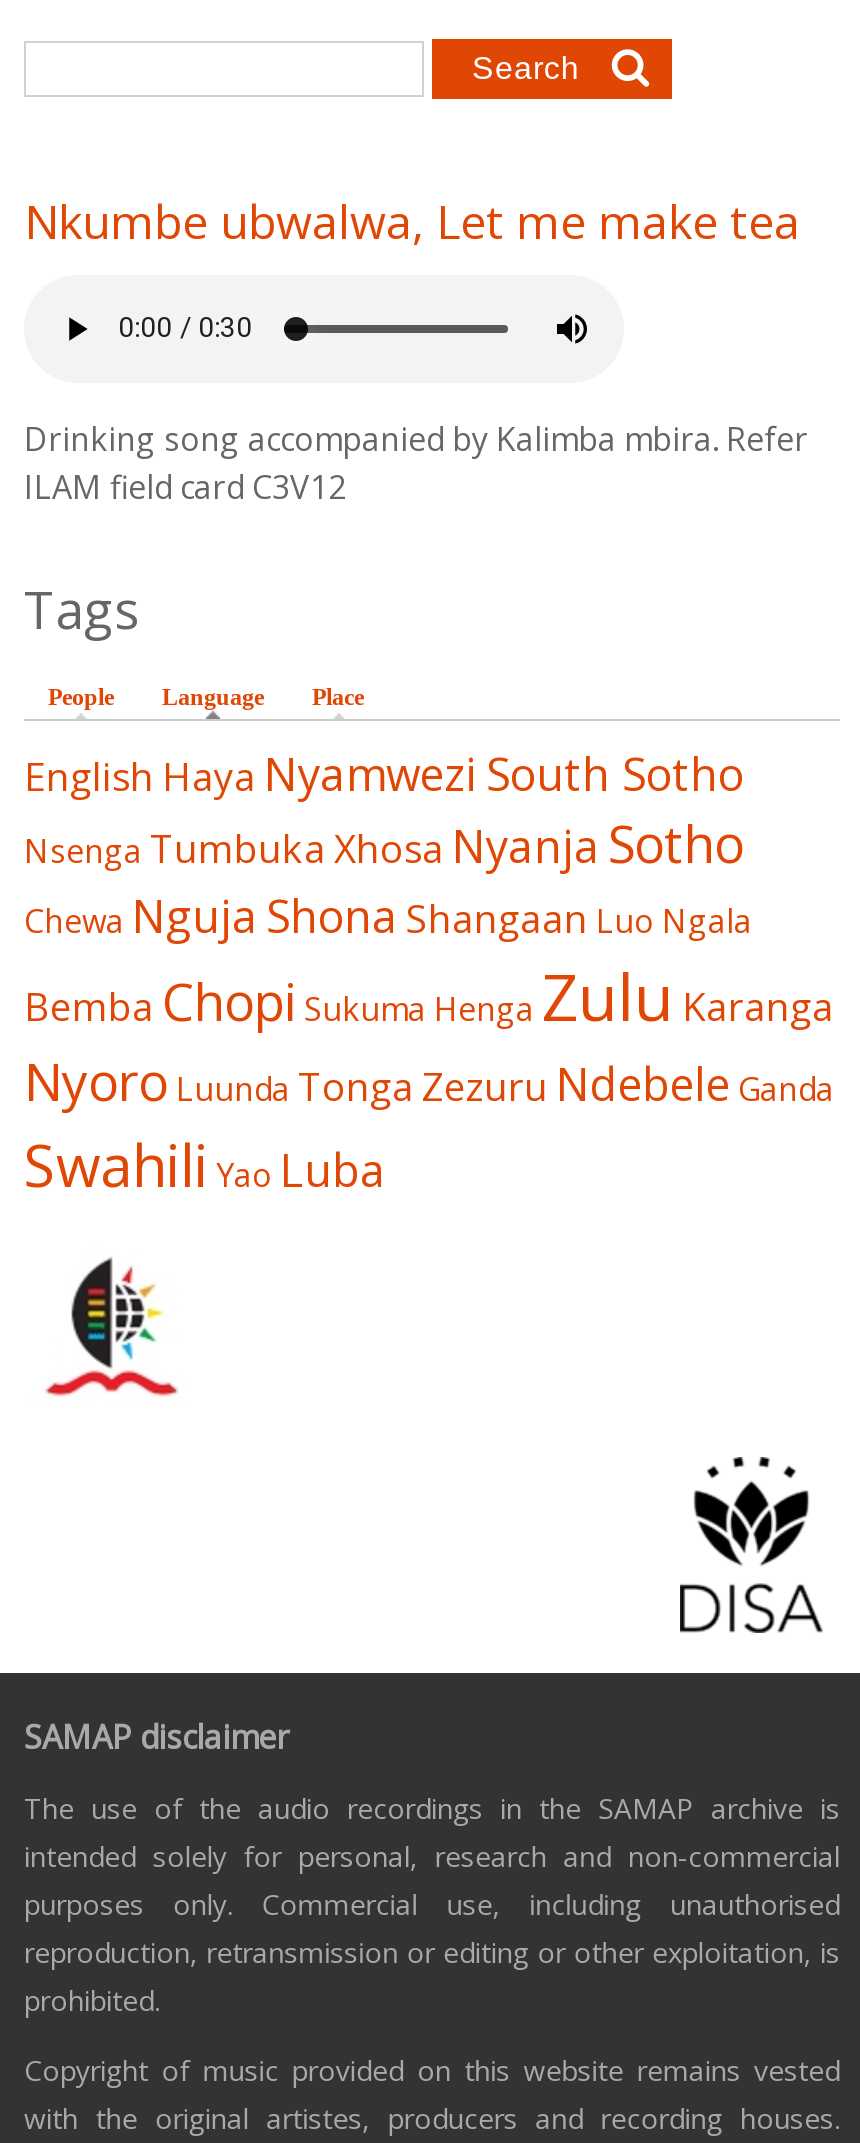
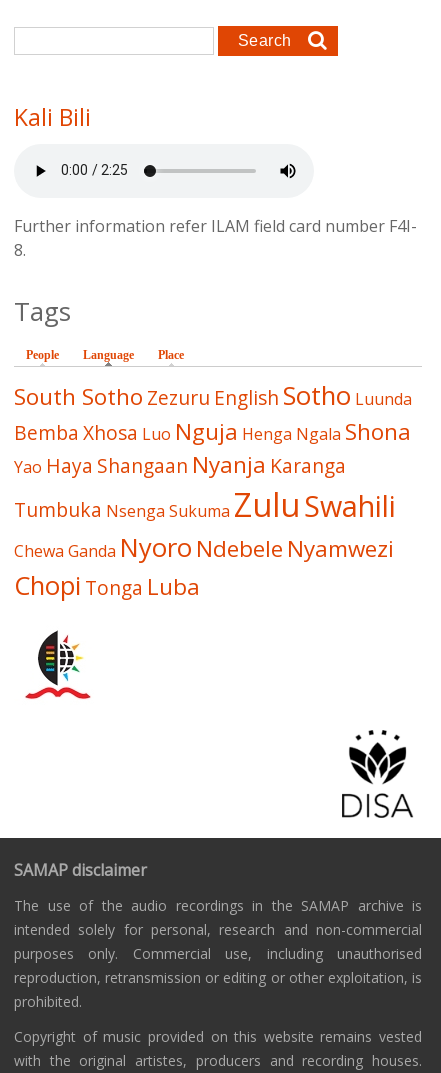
- Nkumbe ubwalwa, Let me make tea
+ Kali Bili

- Drinking song accompanied by Kalimba mbira. Refer
- ILAM field card C3V12
+ Further information refer ILAM field card number F4I-
+ 8.

- English Haya Nyamwezi South Sotho
- Nsenga Tumbuka Xhosa Nyanja Sotho
- Chewa Nguja Shona Shangaan Luo Ngala
- Bemba Chopi Sukuma Henga Zulu Karanga
- Nyoro Luunda Tonga Zezuru Ndebele Ganda
- Swahili Yao Luba
+ South Sotho Zezuru English Sotho Luunda
+ Bemba Xhosa Luo Nguja Henga Ngala Shona
+ Yao Haya Shangaan Nyanja Karanga
+ Tumbuka Nsenga Sukuma Zulu Swahili
+ Chewa Ganda Nyoro Ndebele Nyamwezi
+ Chopi Tonga Luba
